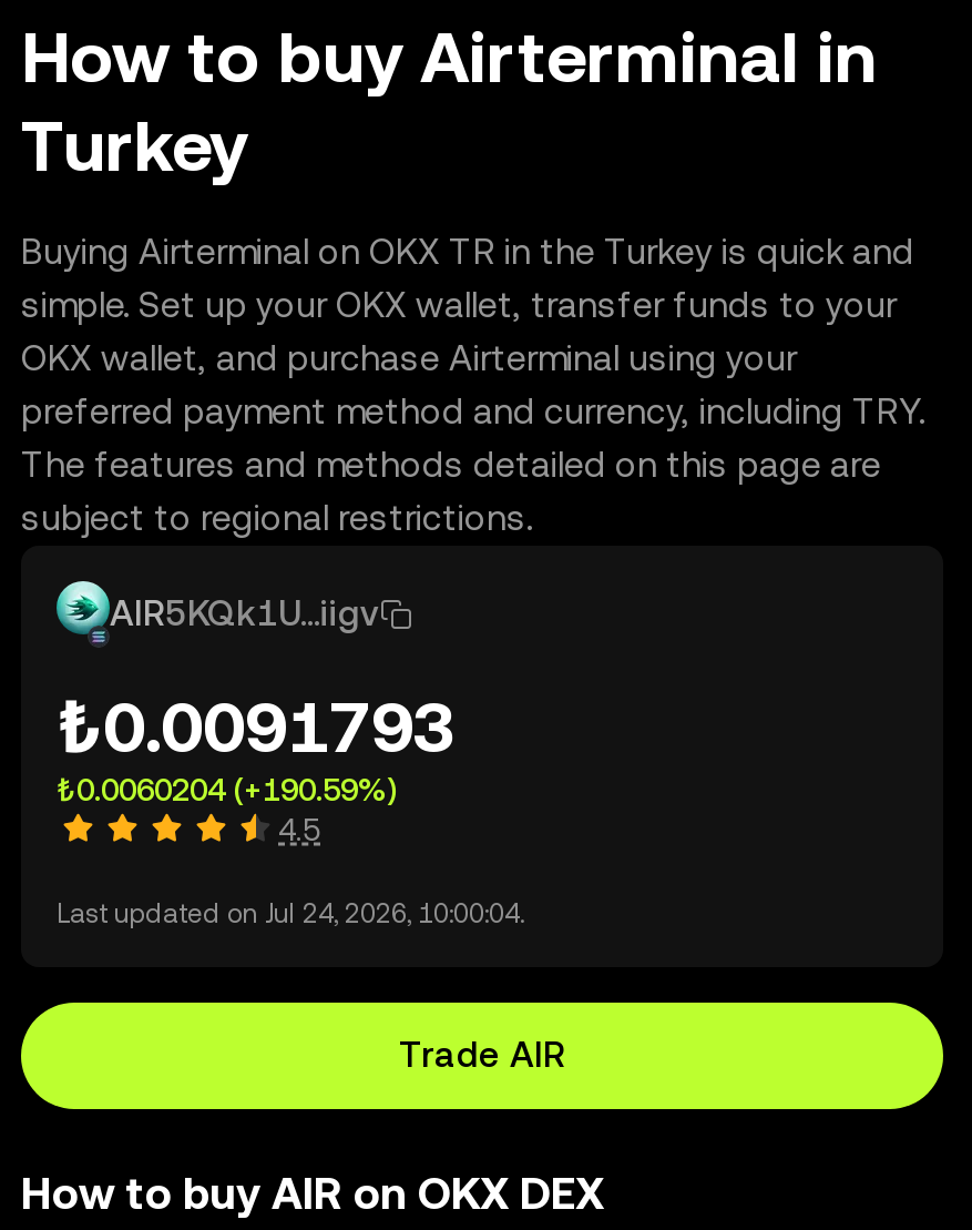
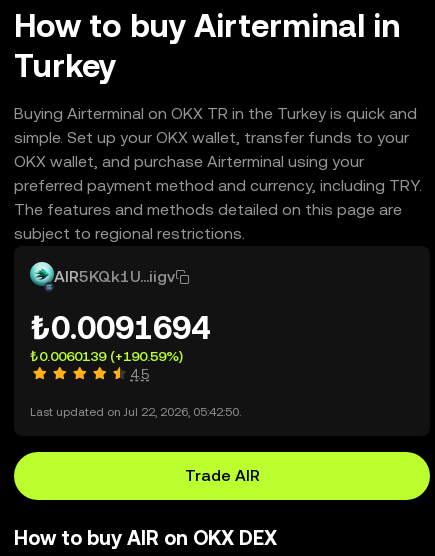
- ₺0.0091793
+ ₺0.0091694

- ₺0.0060204 (+190.59%)
+ ₺0.0060139 (+190.59%)

- Last updated on Jul 24, 2026, 10:00:04.
+ Last updated on Jul 22, 2026, 05:42:50.
